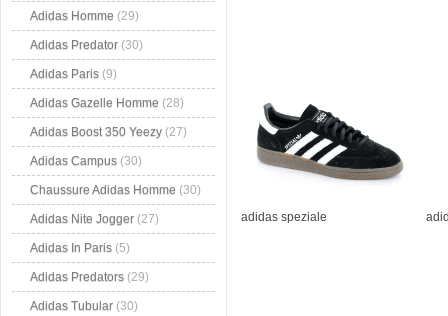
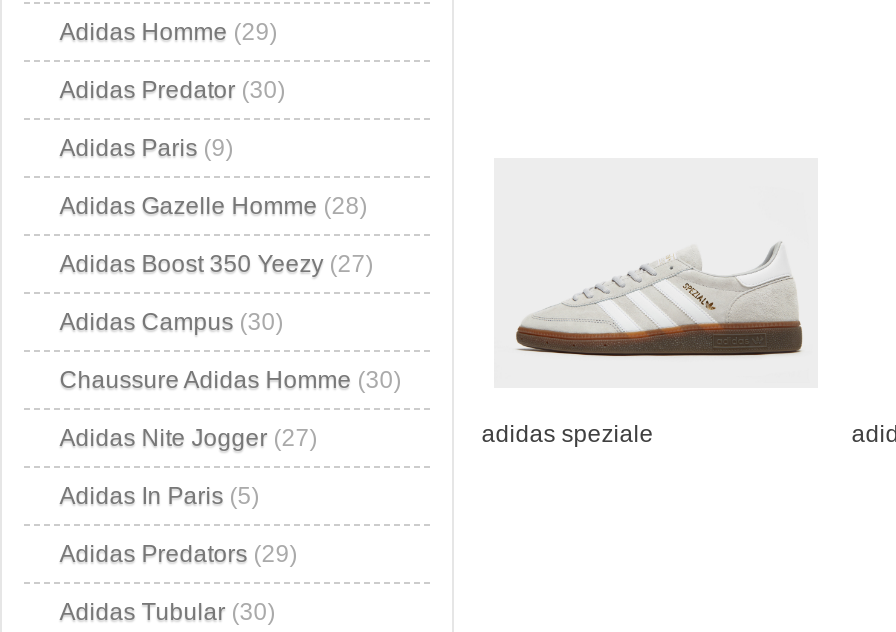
- [image]
+ [image]
